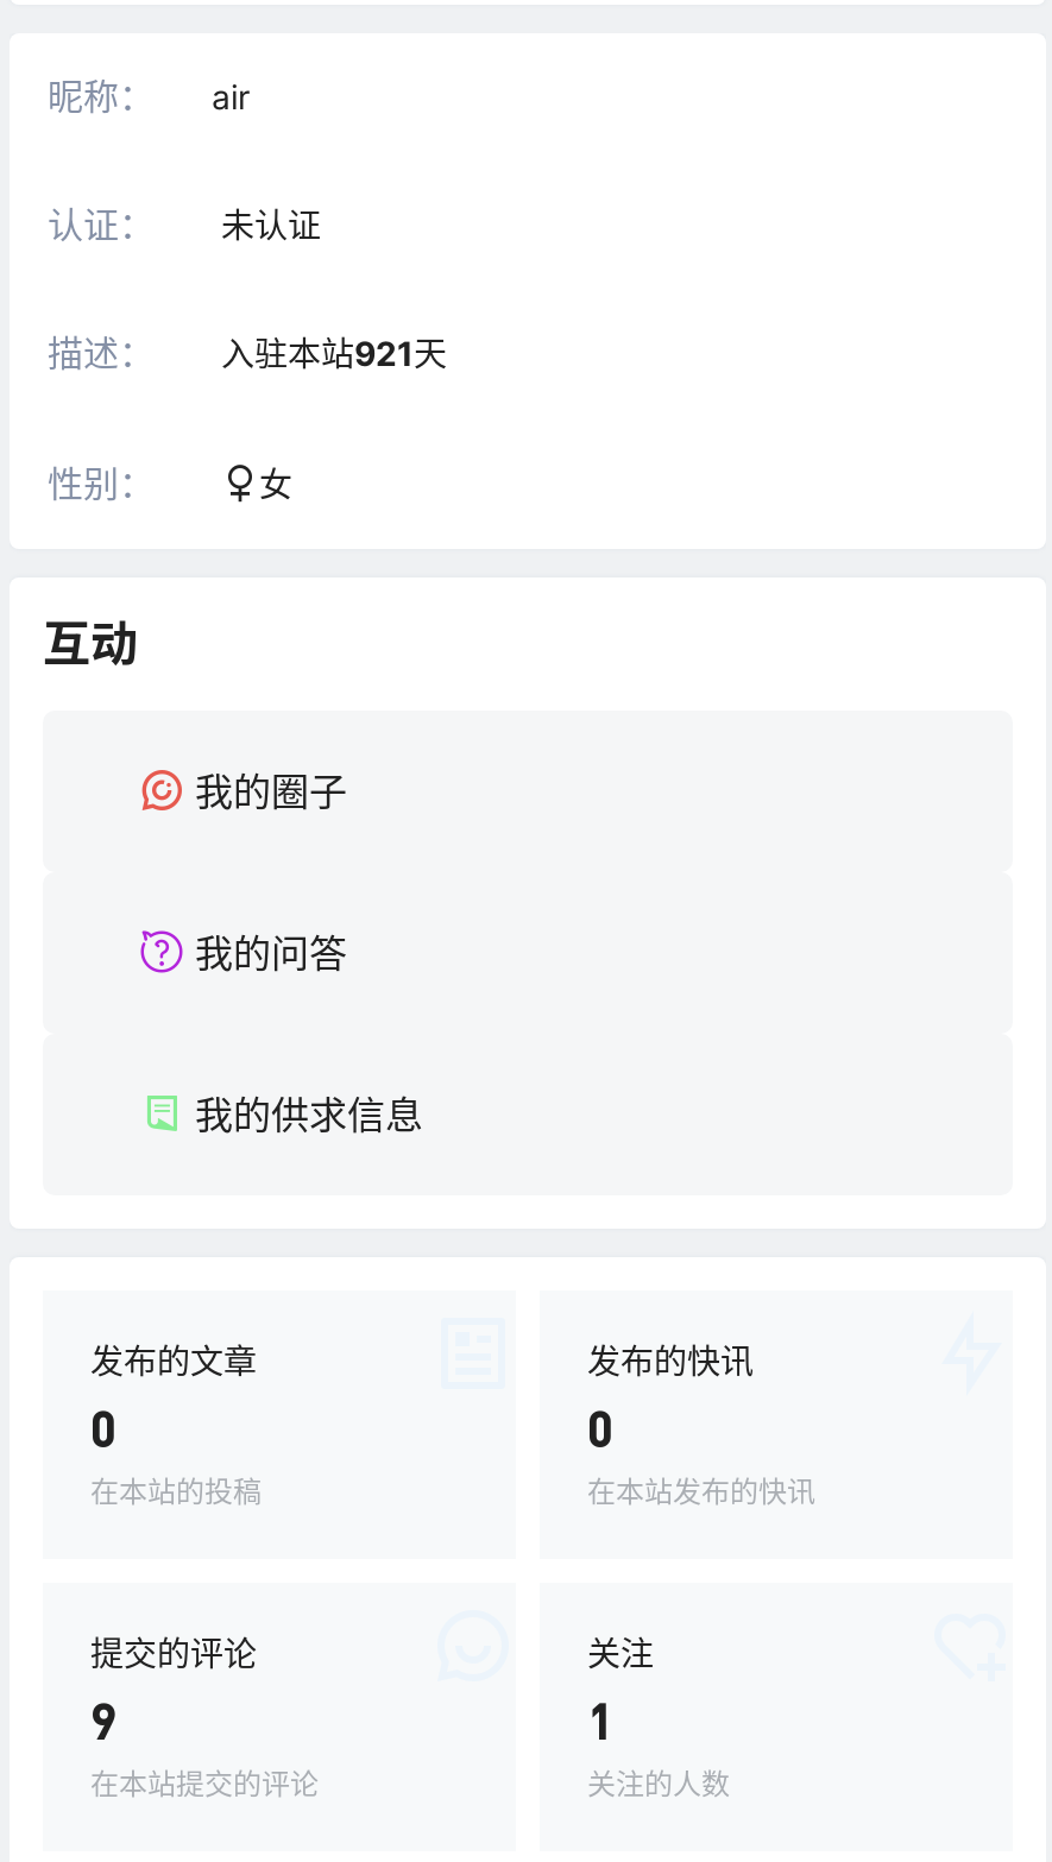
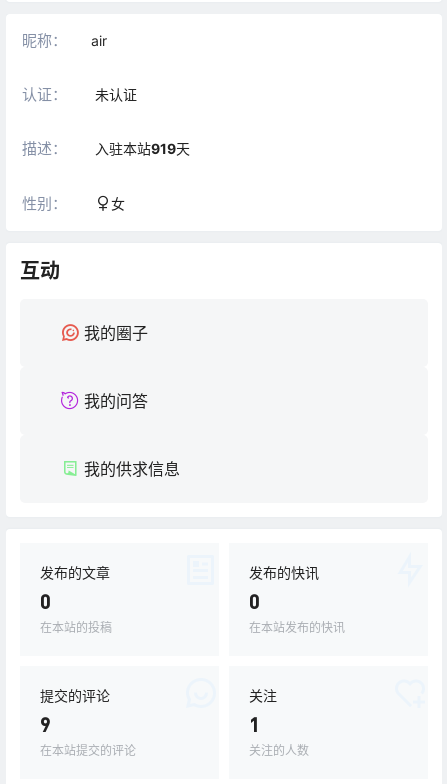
- 描述： 入驻本站921天
+ 描述： 入驻本站919天
